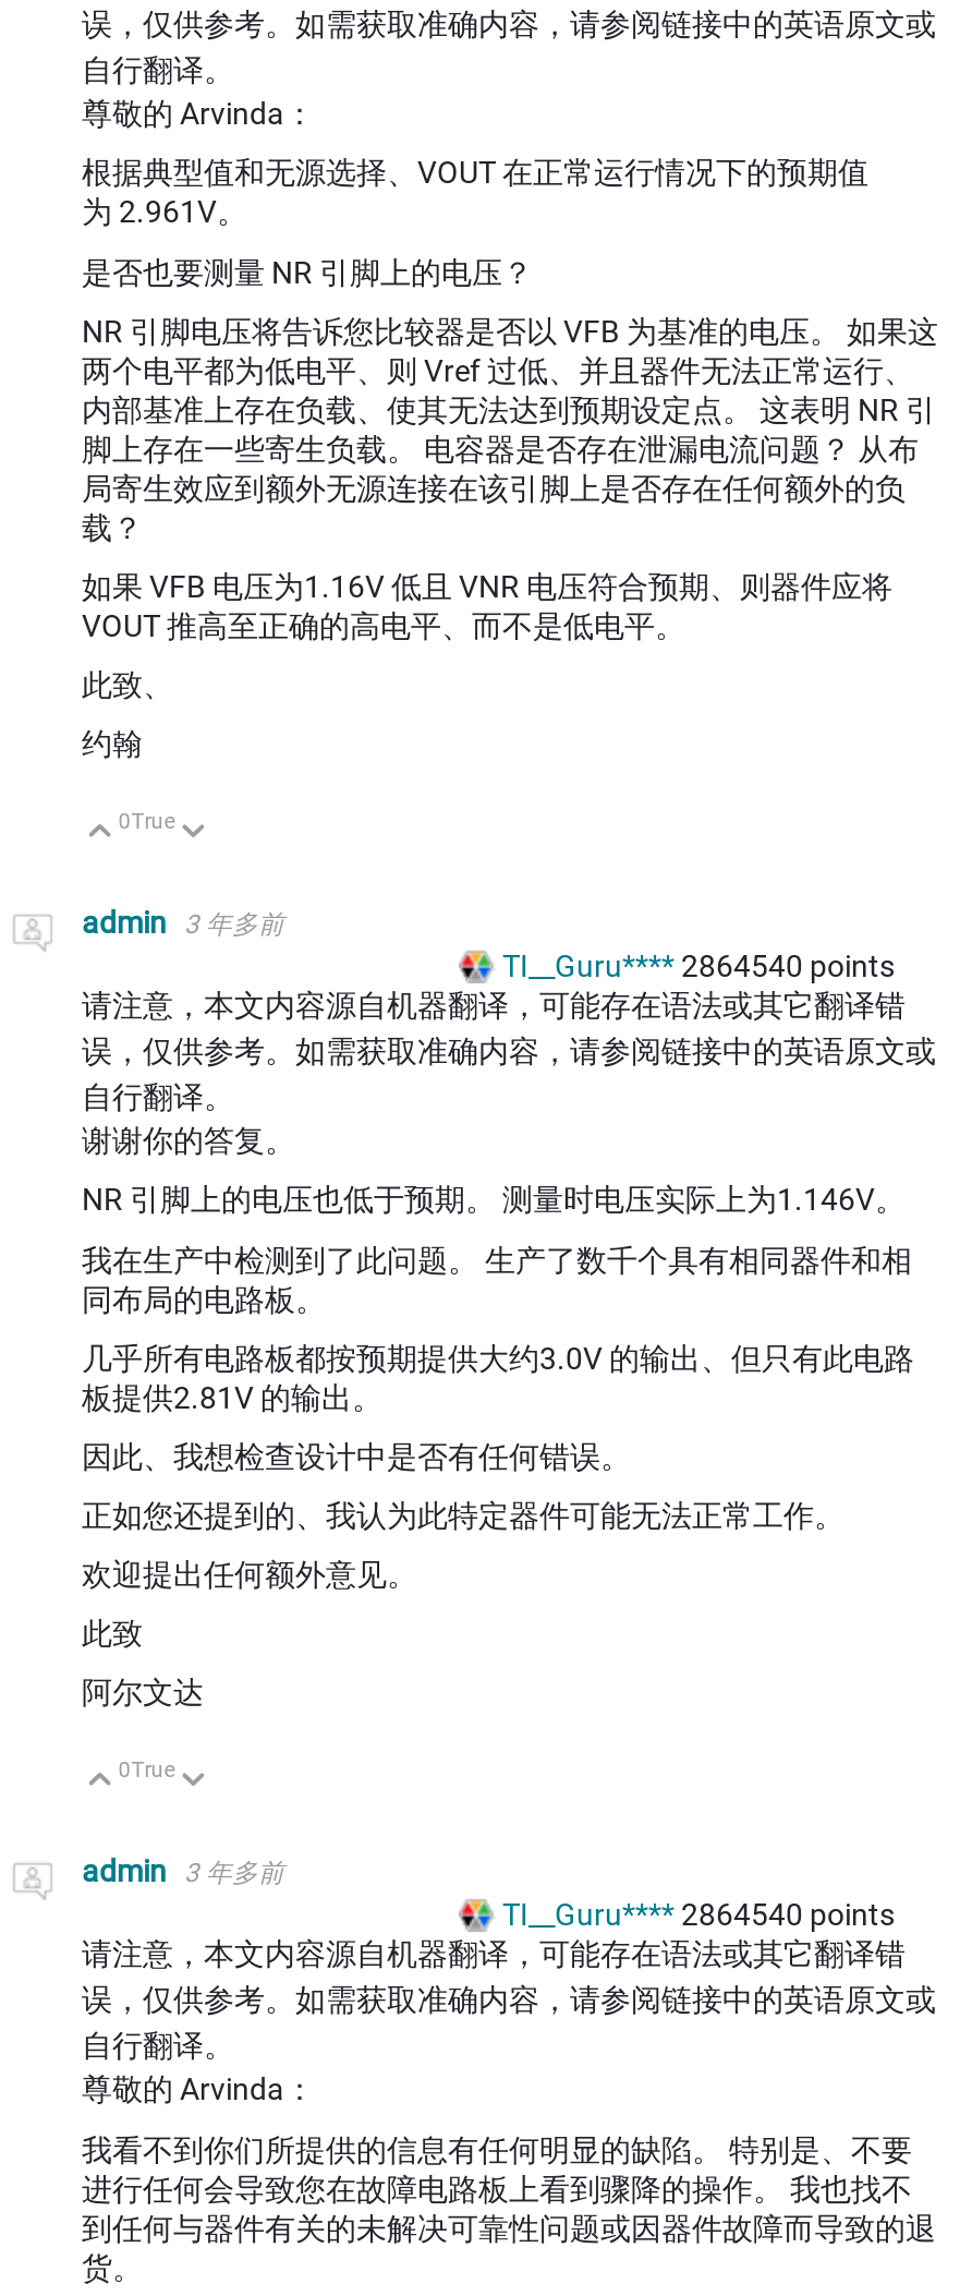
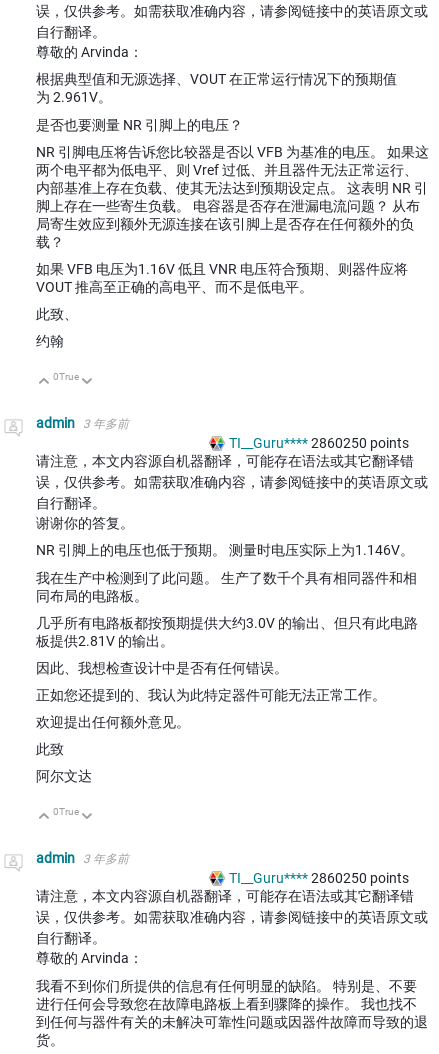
- TI__Guru**** 2864540 points
+ TI__Guru**** 2860250 points

- TI__Guru**** 2864540 points
+ TI__Guru**** 2860250 points
